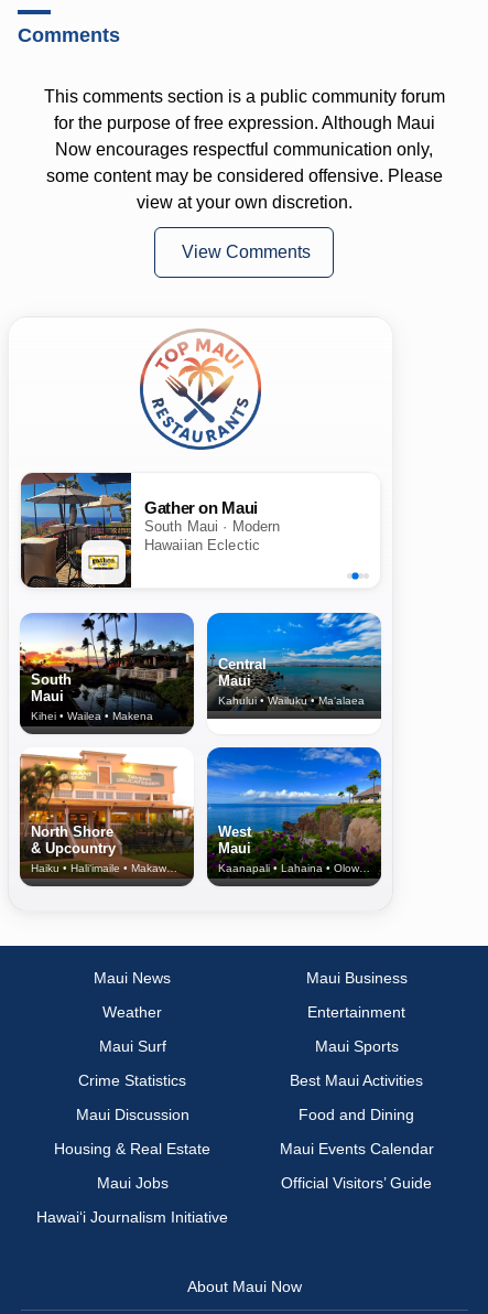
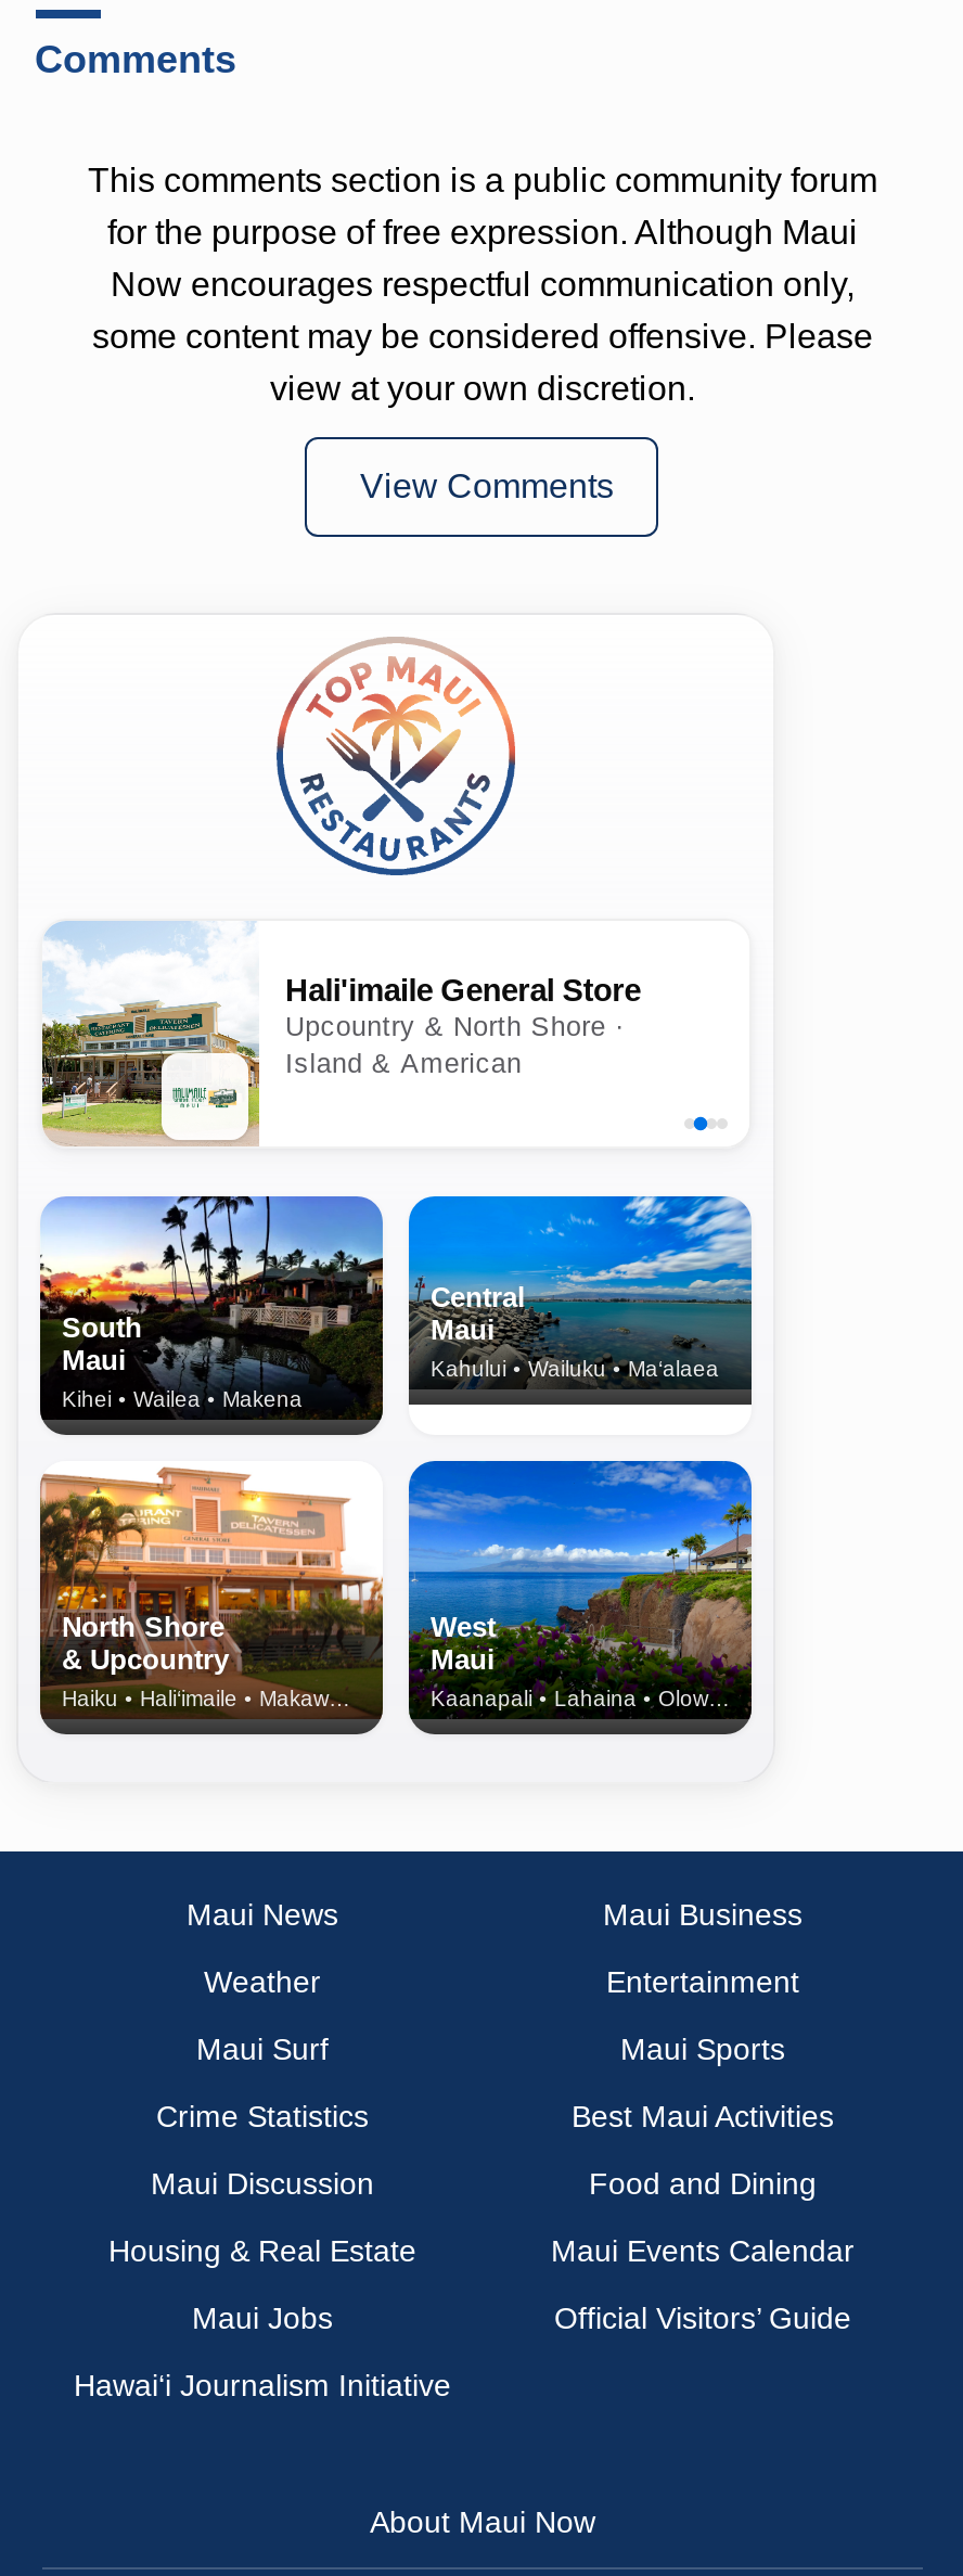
- [image]
- Gather on Maui
- South Maui · Modern
- Hawaiian Eclectic
+ [image]
+ Hali'imaile General Store
+ Upcountry & North Shore ·
+ Island & American
